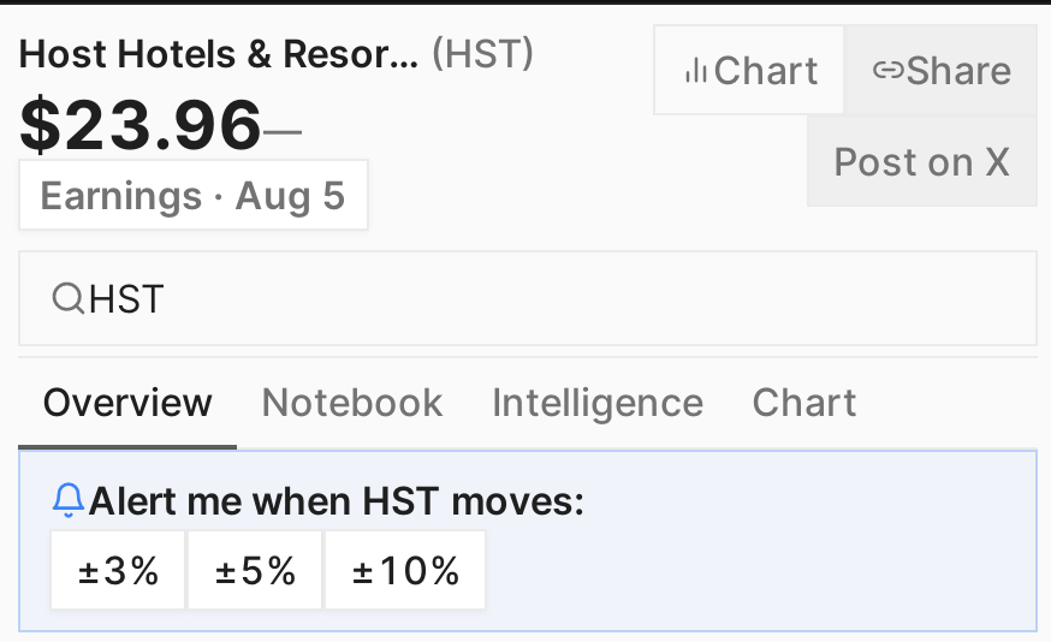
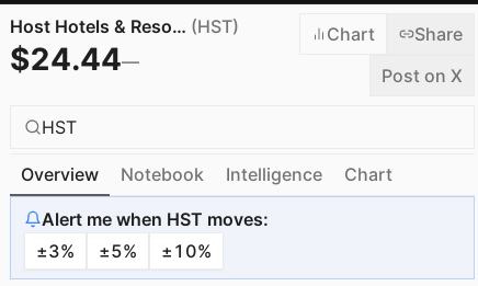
- $23.96—
- Earnings · Aug 5
+ $24.44—
